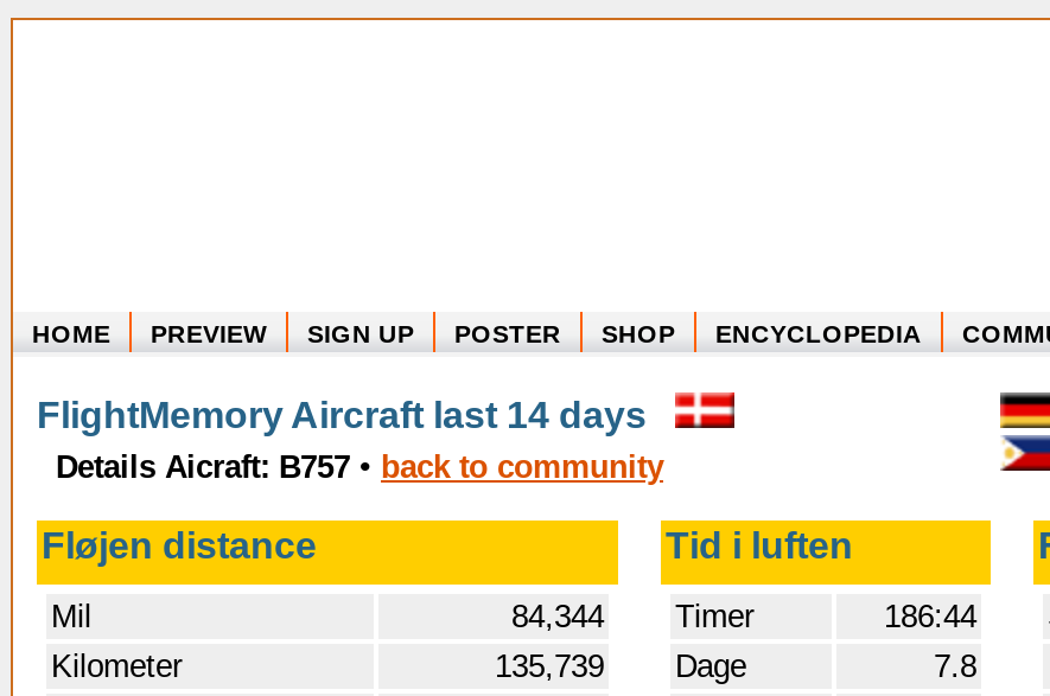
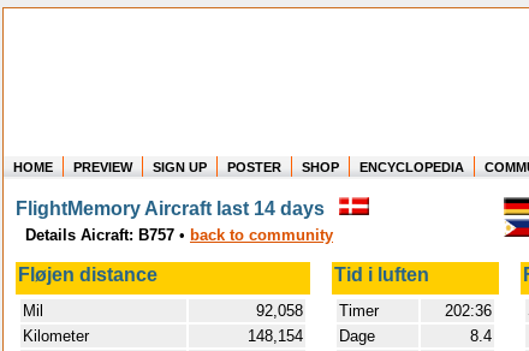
- 84,344 Timer
+ 92,058 Timer

- 186:44
+ 202:36

- 135,739 Dage
+ 148,154 Dage

- 7.8
+ 8.4
